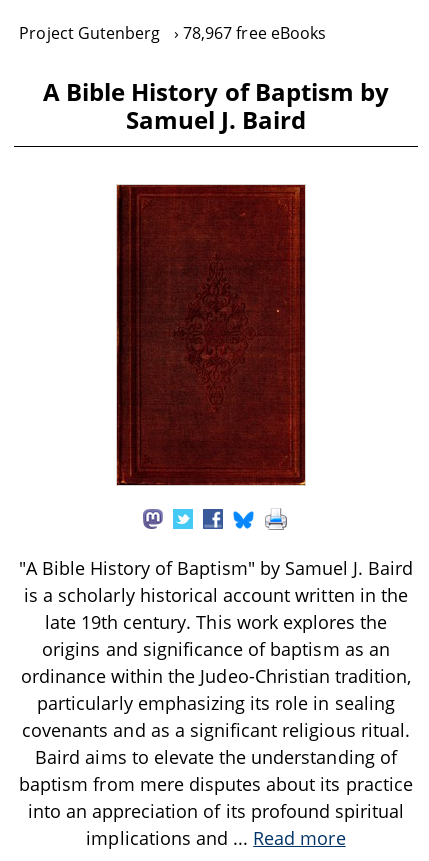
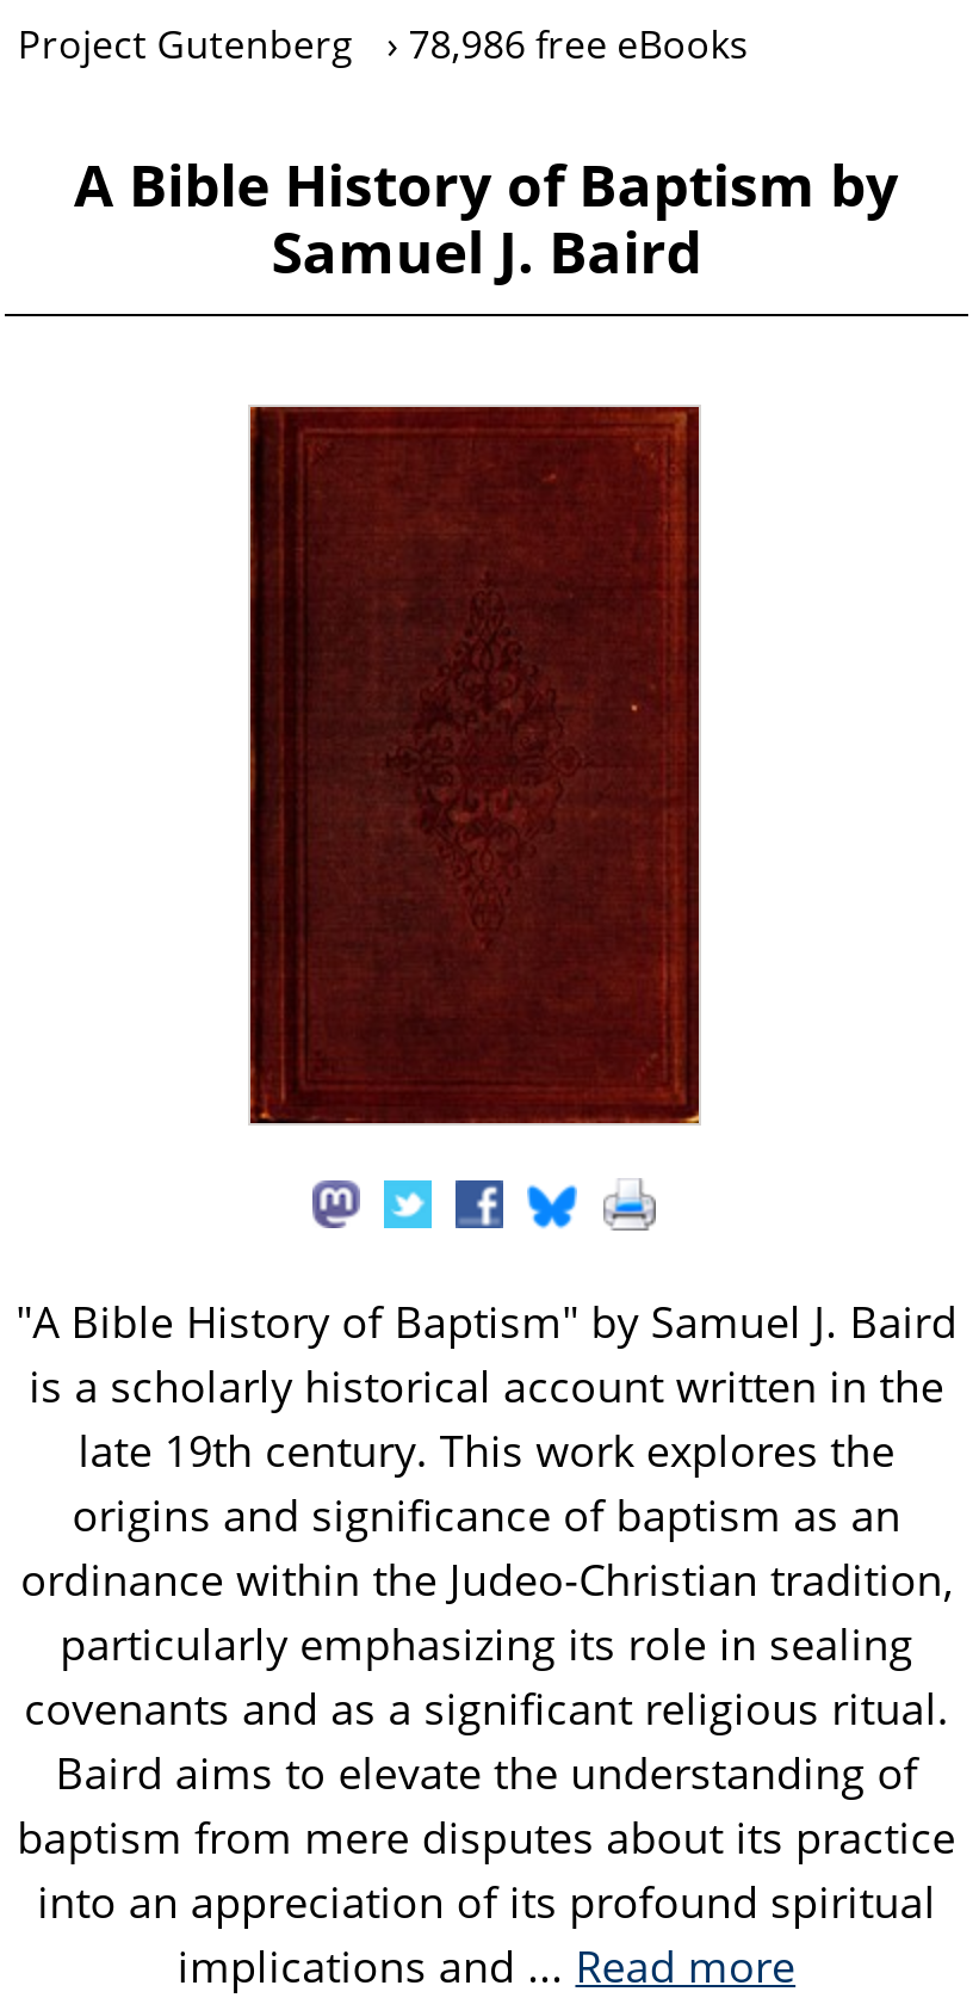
- Project Gutenberg 78,967 free eBooks
+ Project Gutenberg 78,986 free eBooks
